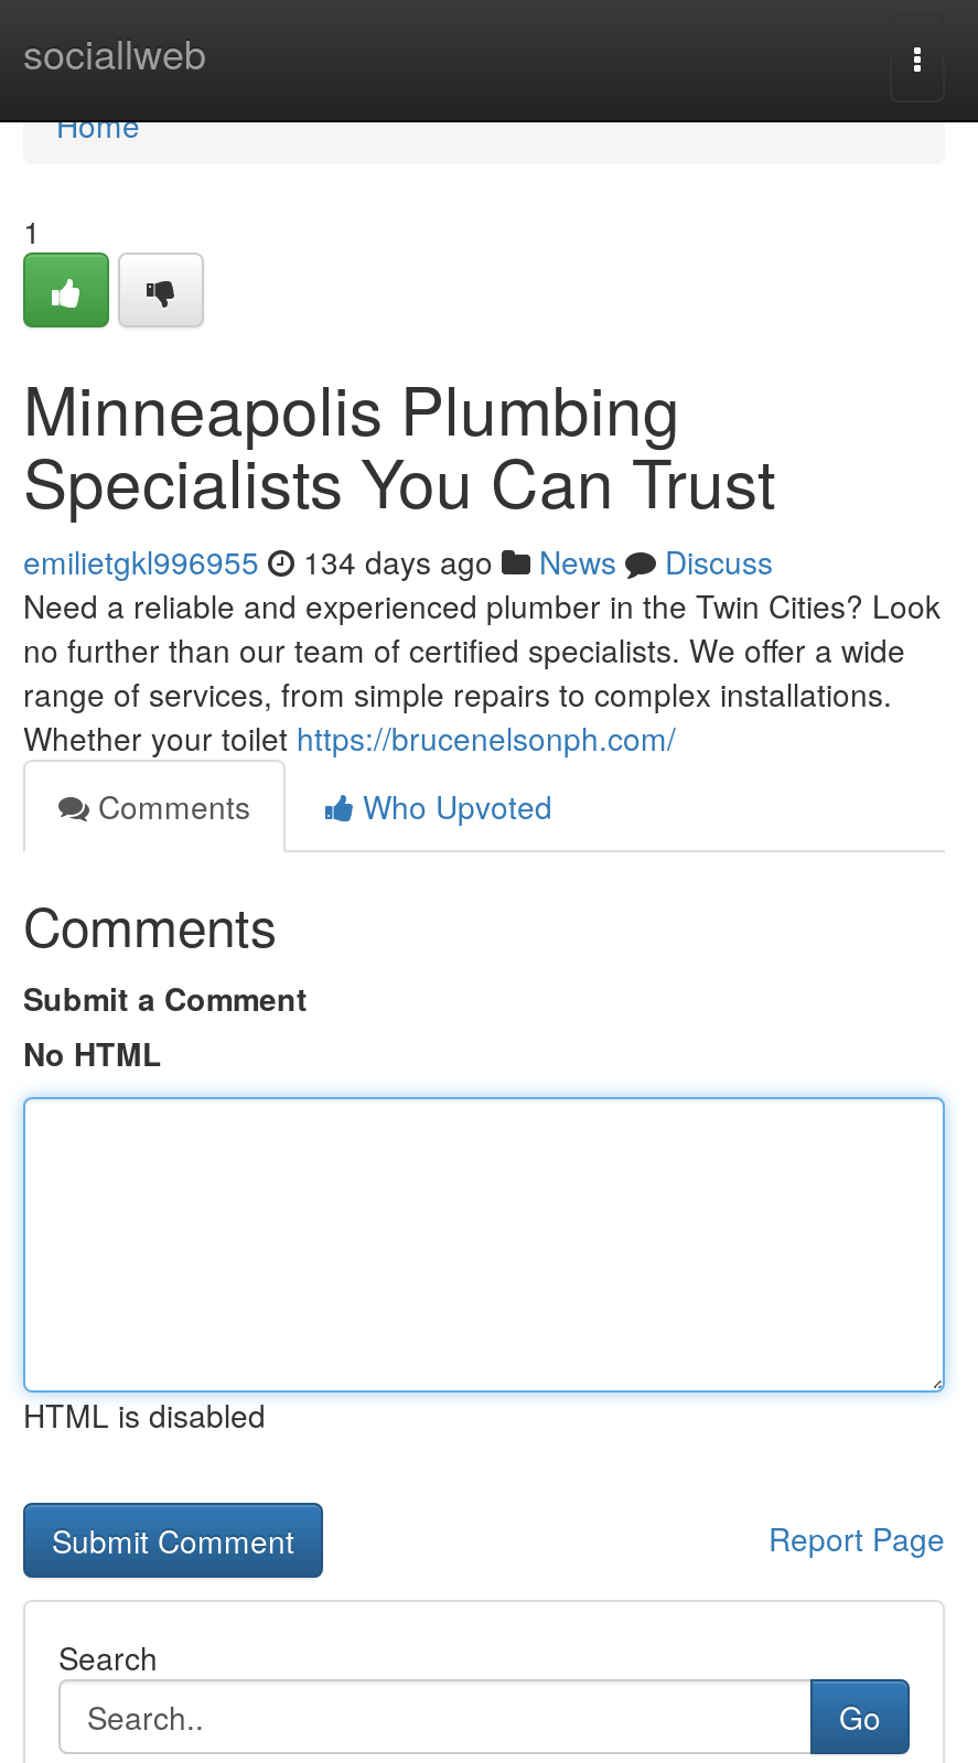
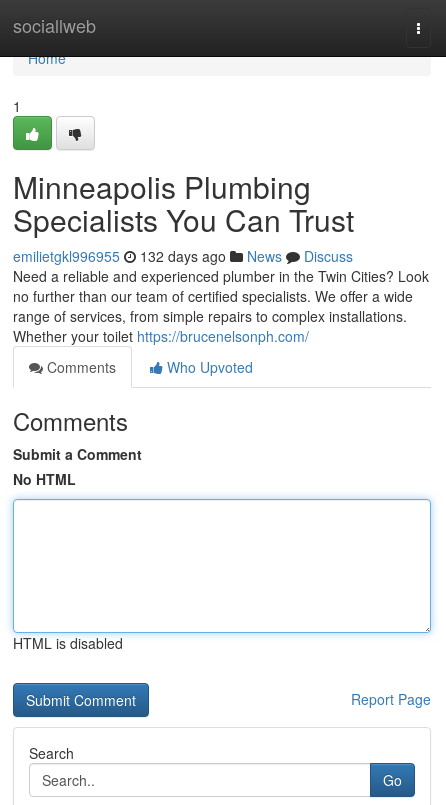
- emilietgkl996955 134 days ago News Discuss
+ emilietgkl996955 132 days ago News Discuss
